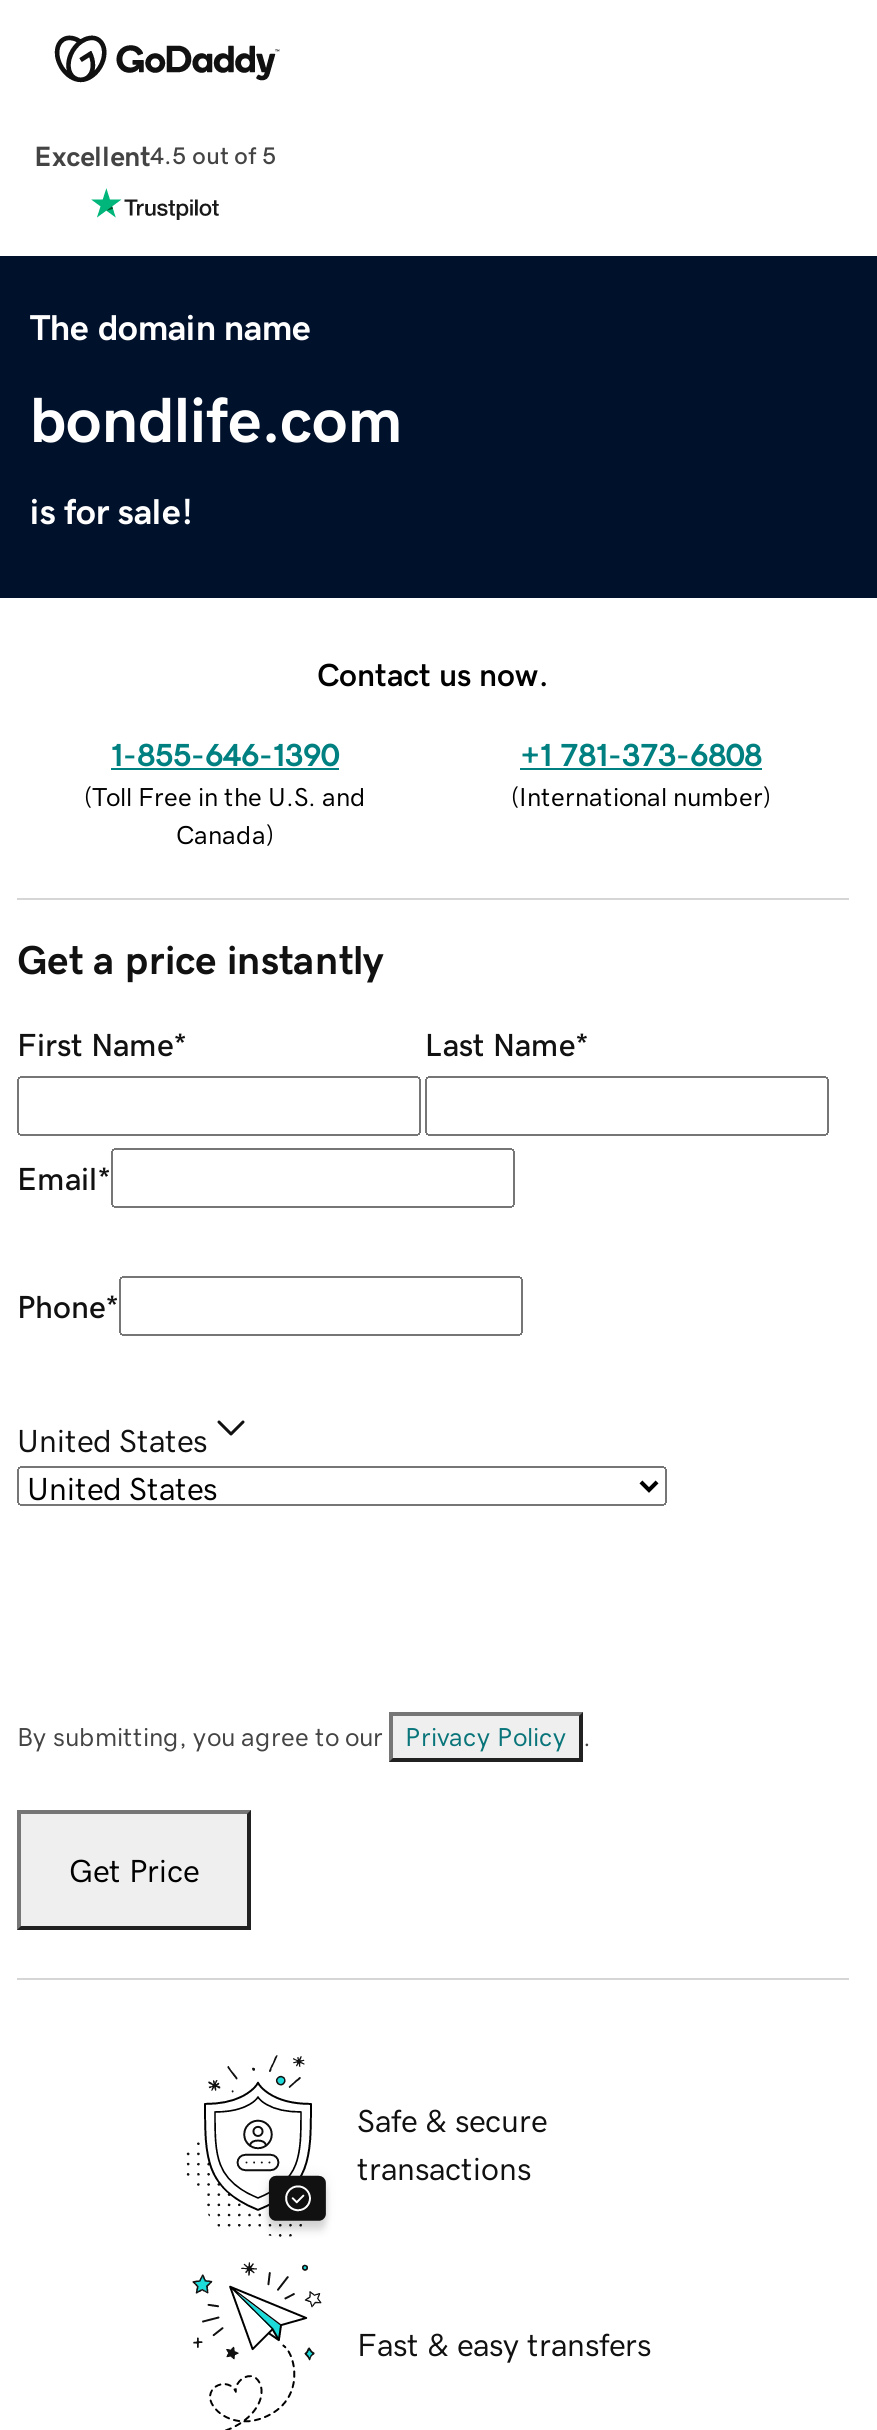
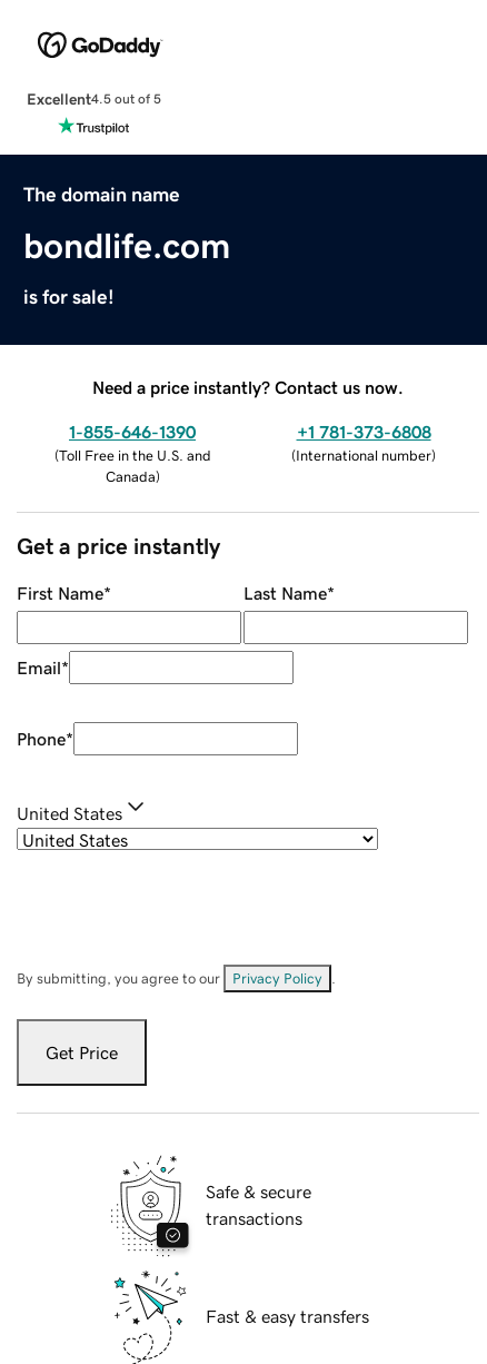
- Contact us now.
+ Need a price instantly? Contact us now.
